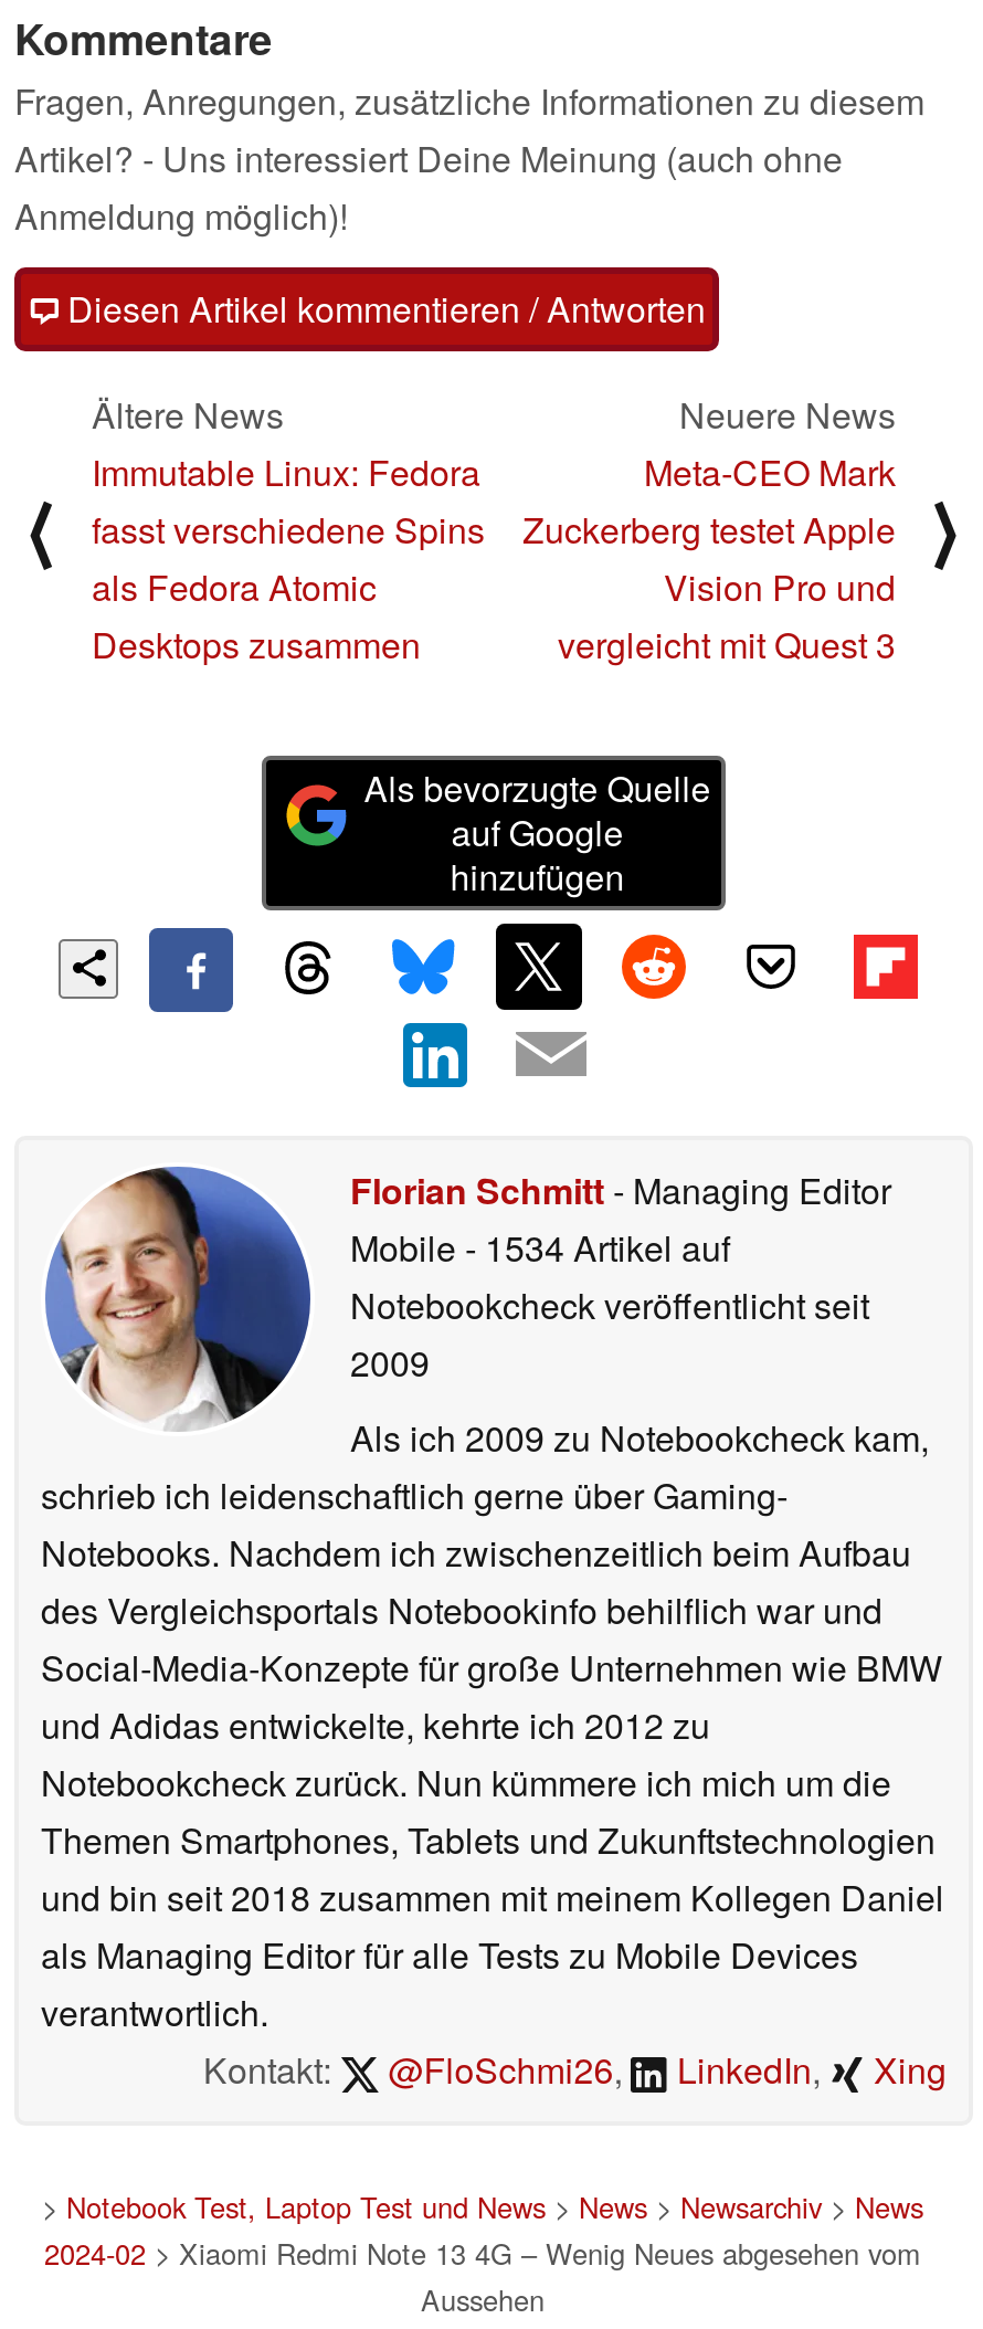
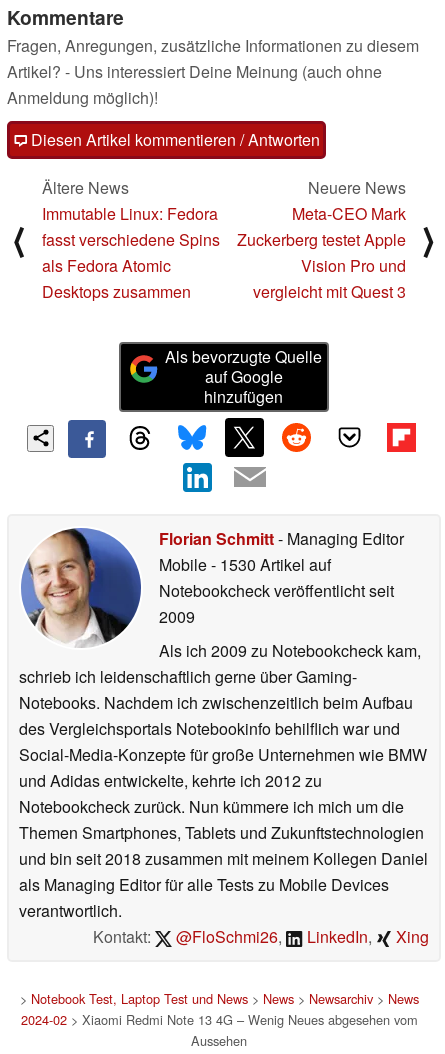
- Mobile - 1534 Artikel auf
+ Mobile - 1530 Artikel auf
